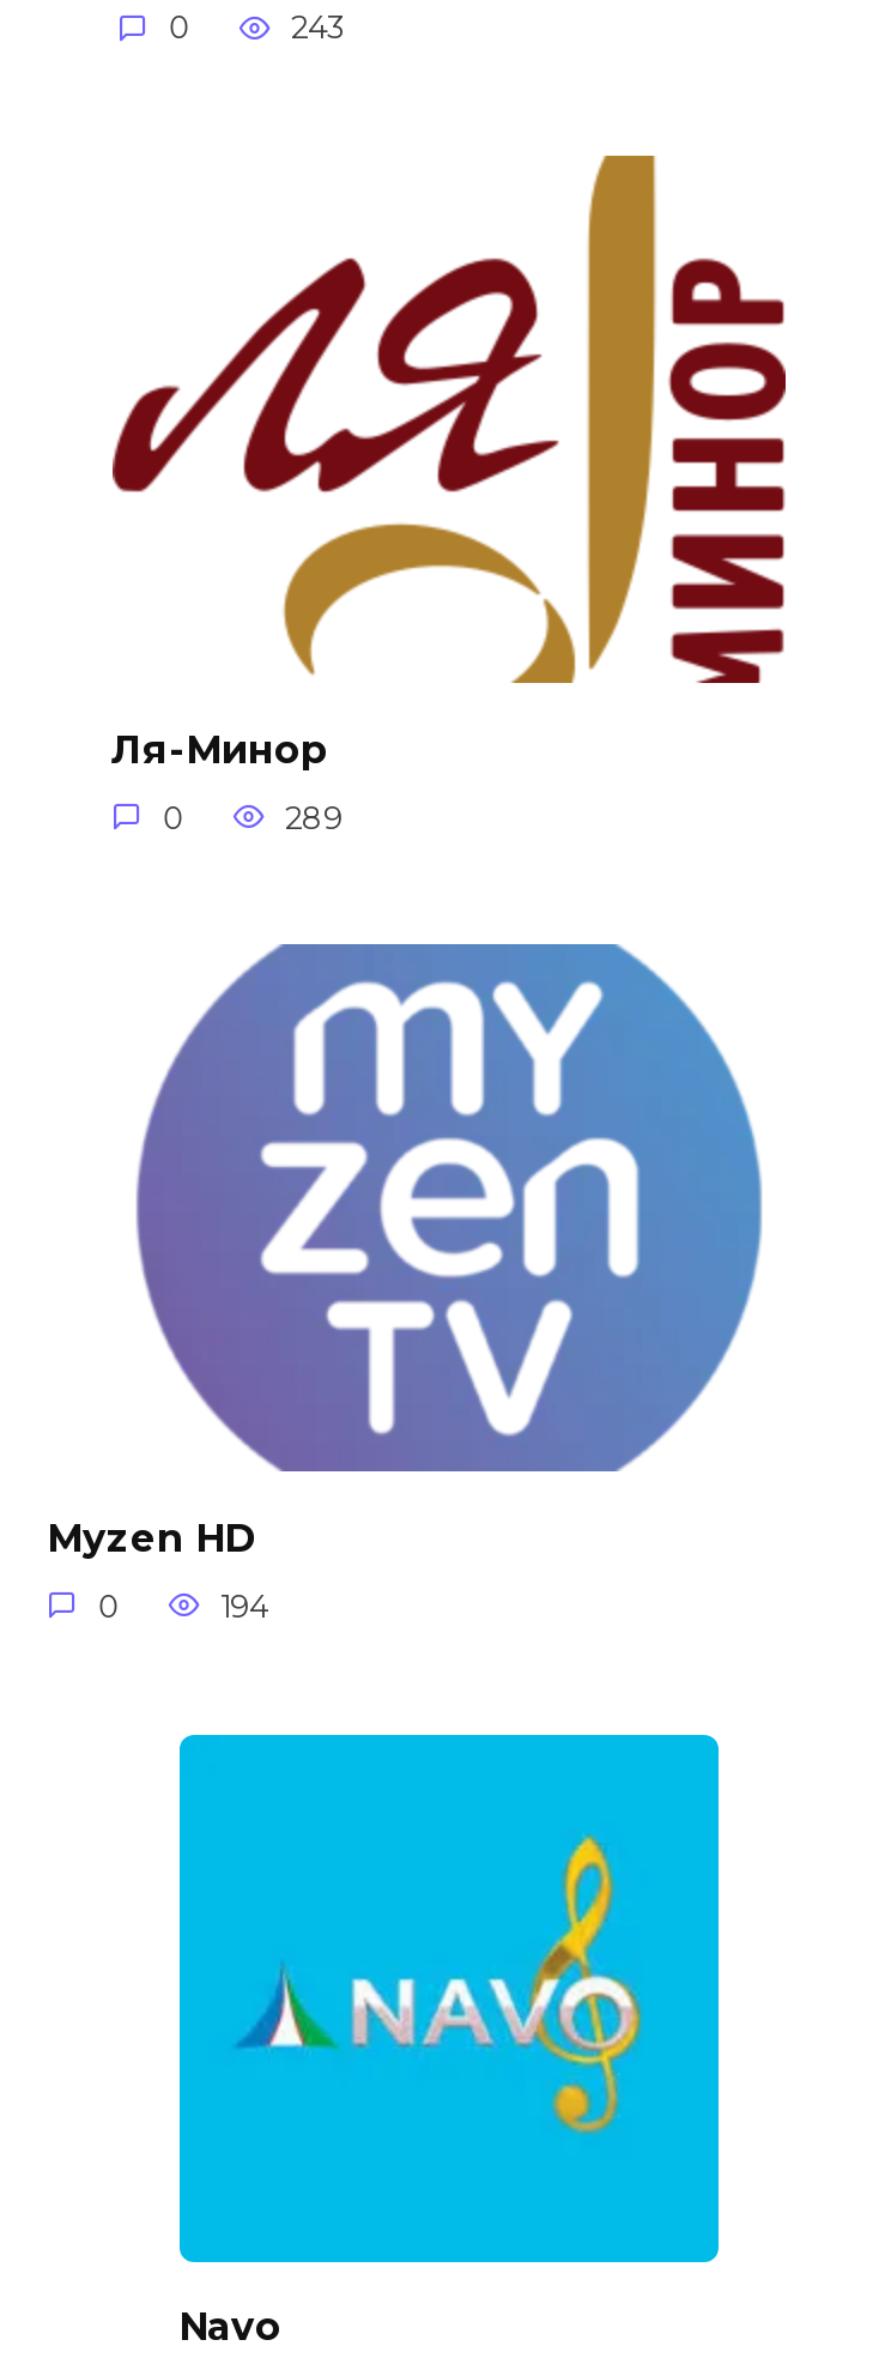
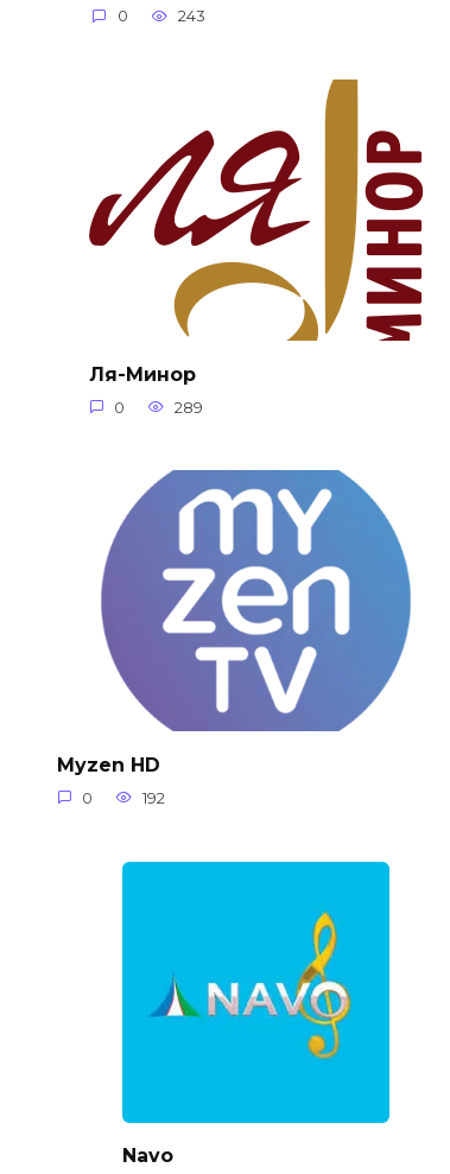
- 194
+ 192
